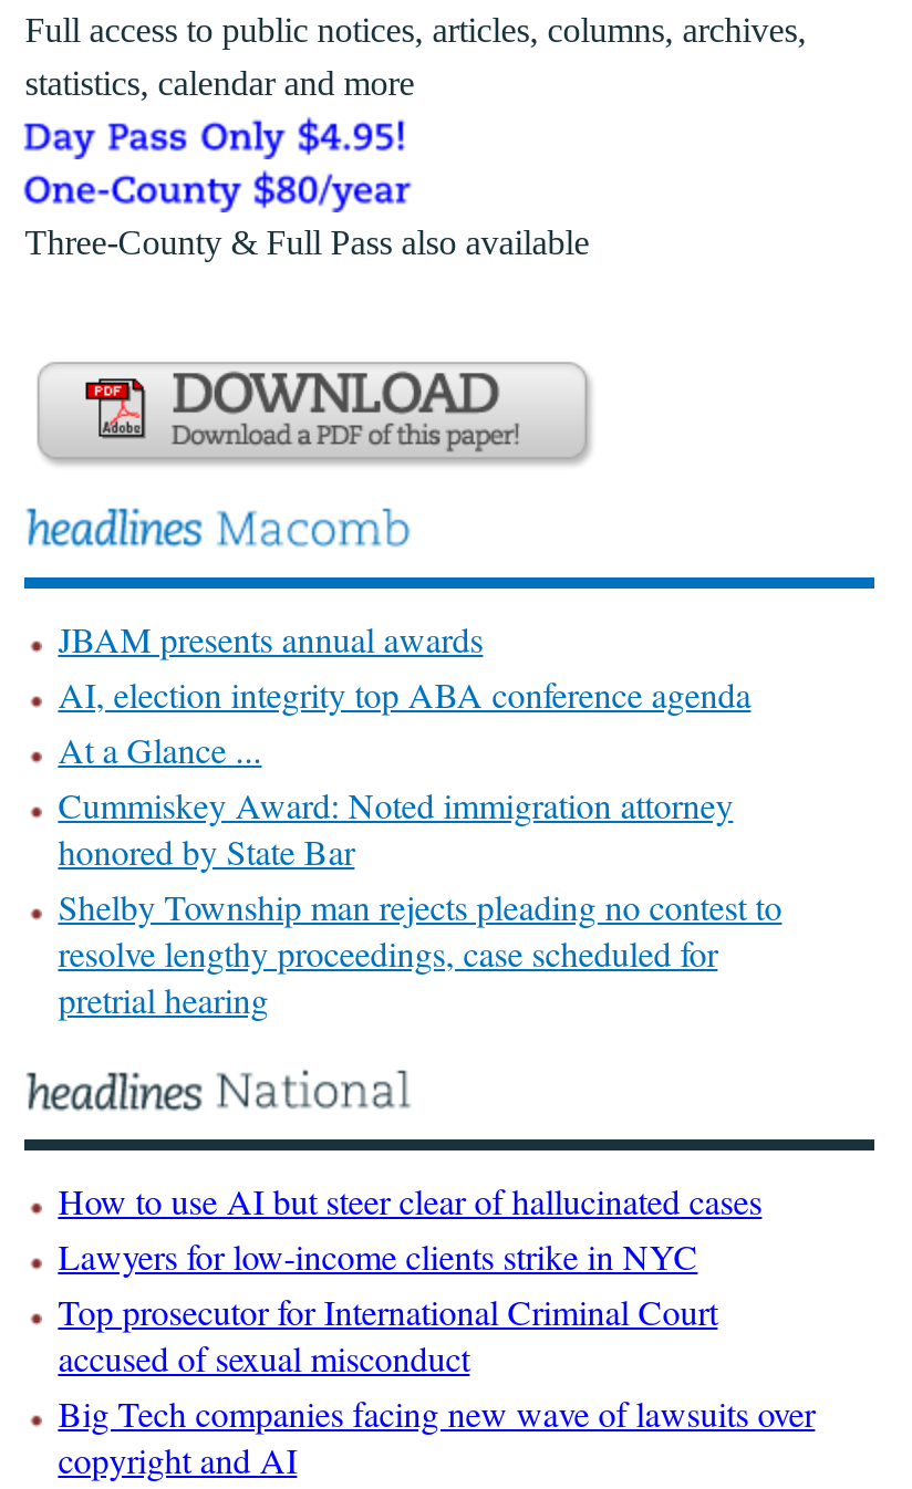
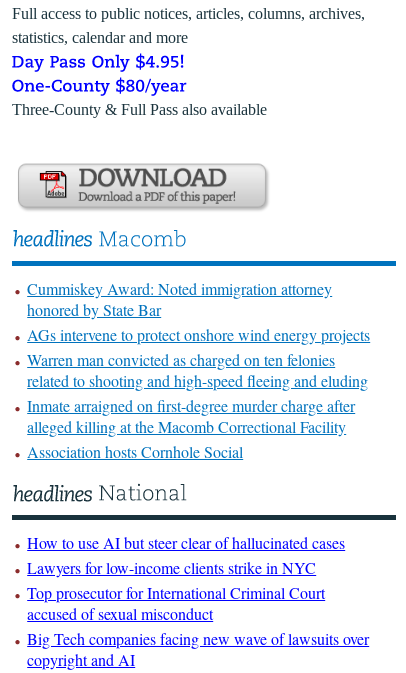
- JBAM presents annual awards
- AI, election integrity top ABA conference agenda
- At a Glance ...

moved up: Cummiskey Award: Noted immigration attorney | honored by State Bar

- Shelby Township man rejects pleading no contest to
- resolve lengthy proceedings, case scheduled for
- pretrial hearing
+ AGs intervene to protect onshore wind energy projects
+ Warren man convicted as charged on ten felonies
+ related to shooting and high-speed fleeing and eluding
+ Inmate arraigned on first-degree murder charge after
+ alleged killing at the Macomb Correctional Facility
+ Association hosts Cornhole Social
